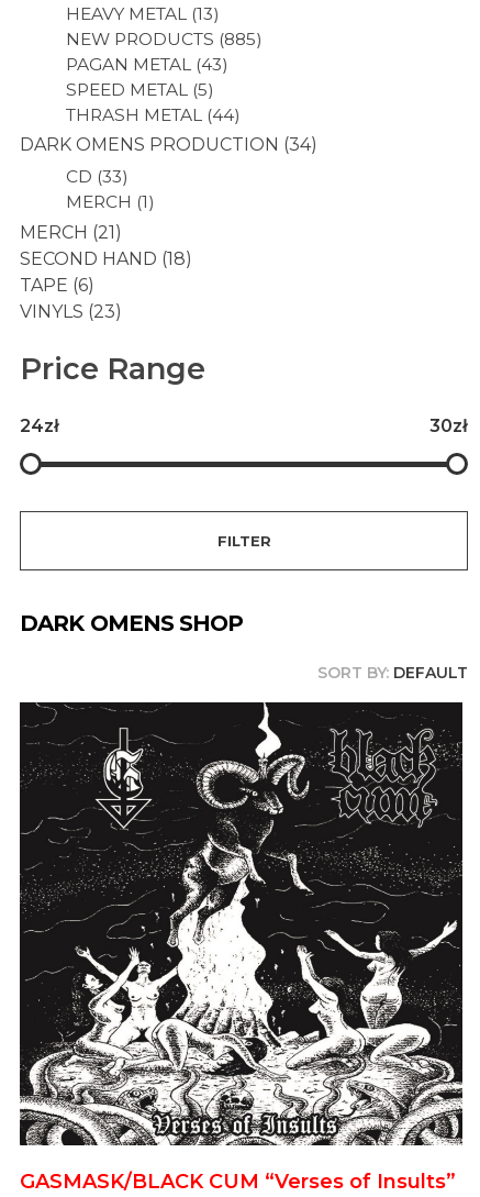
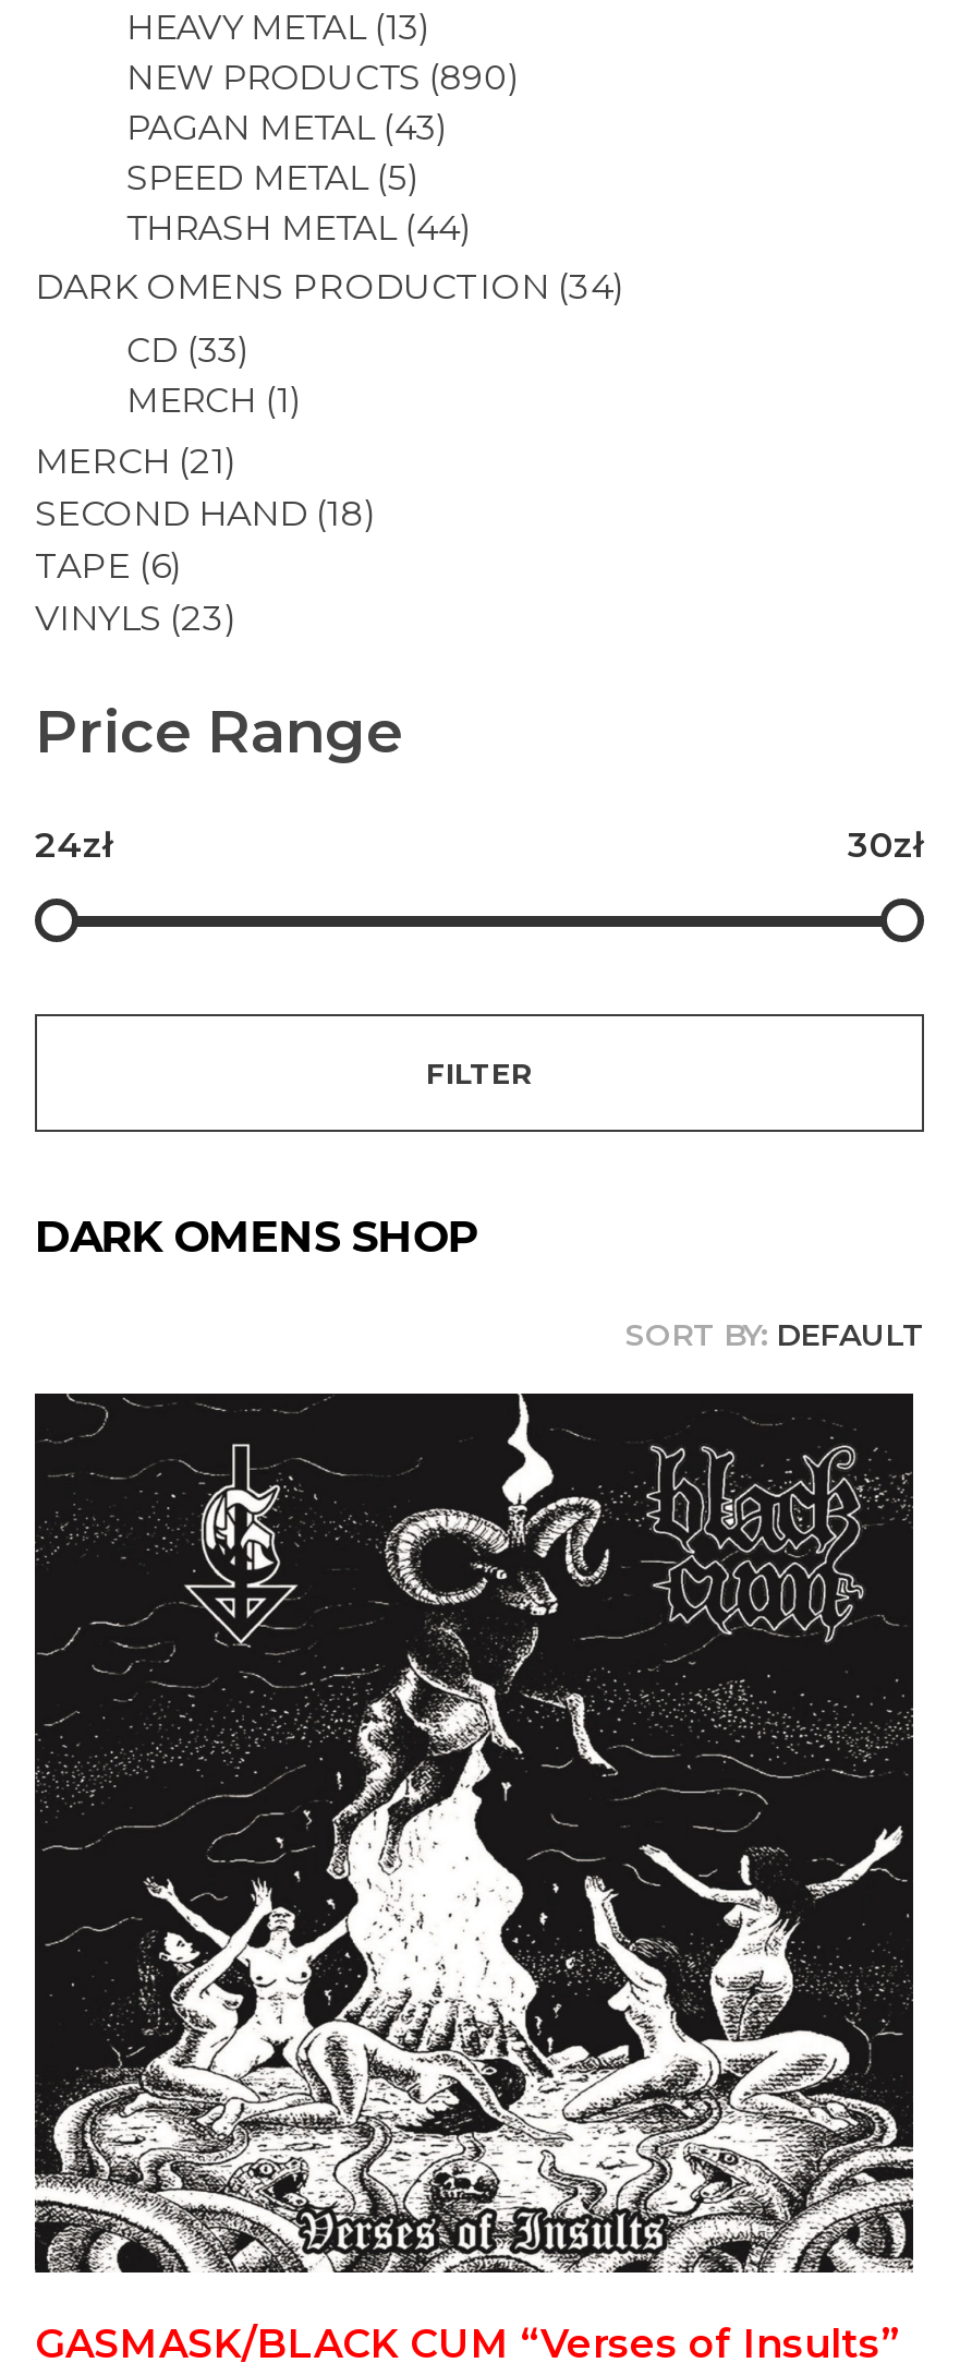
- NEW PRODUCTS 885
+ NEW PRODUCTS 890
